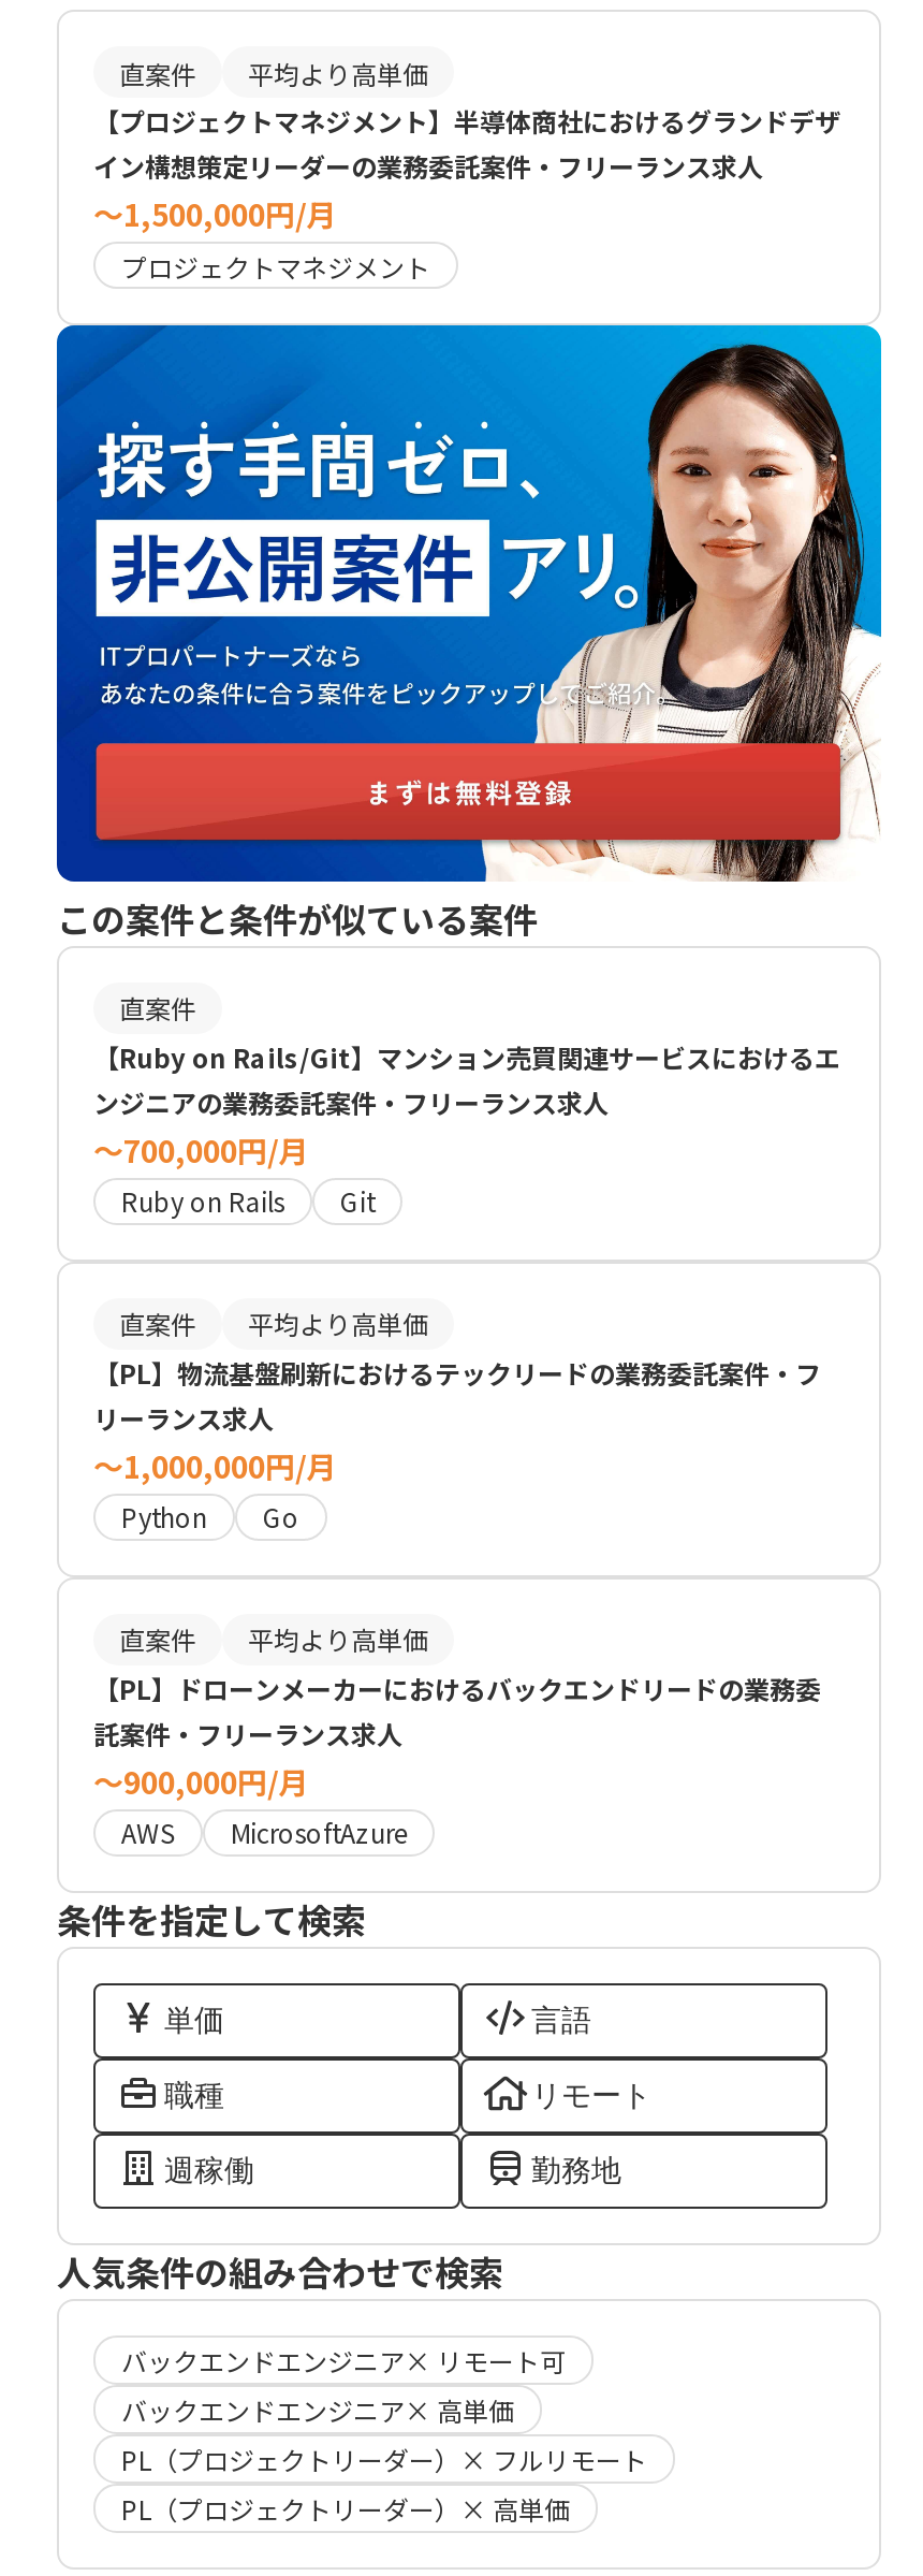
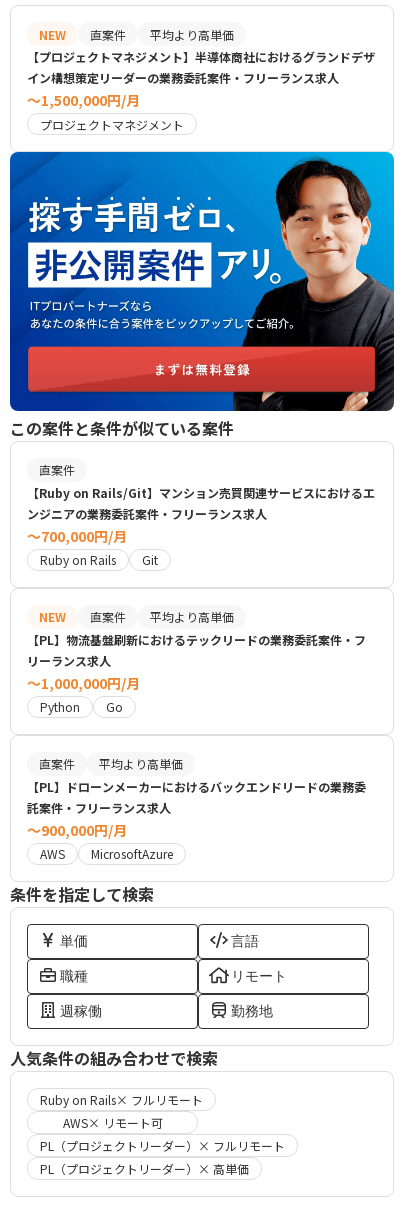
+ NEW

- [image]
+ [image]

+ NEW

- バックエンドエンジニア× リモート可
- バックエンドエンジニア× 高単価
+ Ruby on Rails× フルリモート
+ AWS× リモート可
